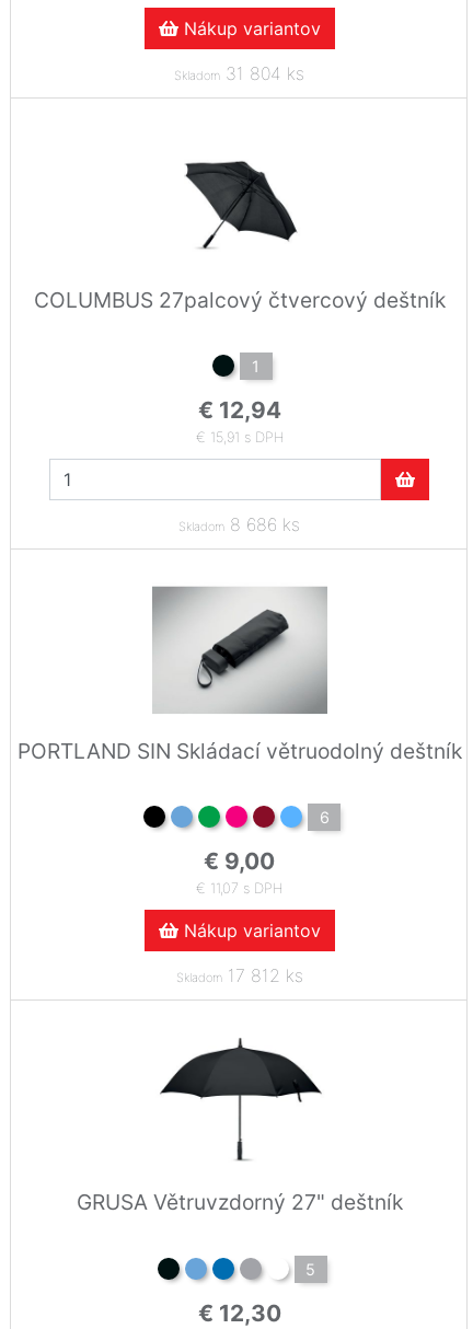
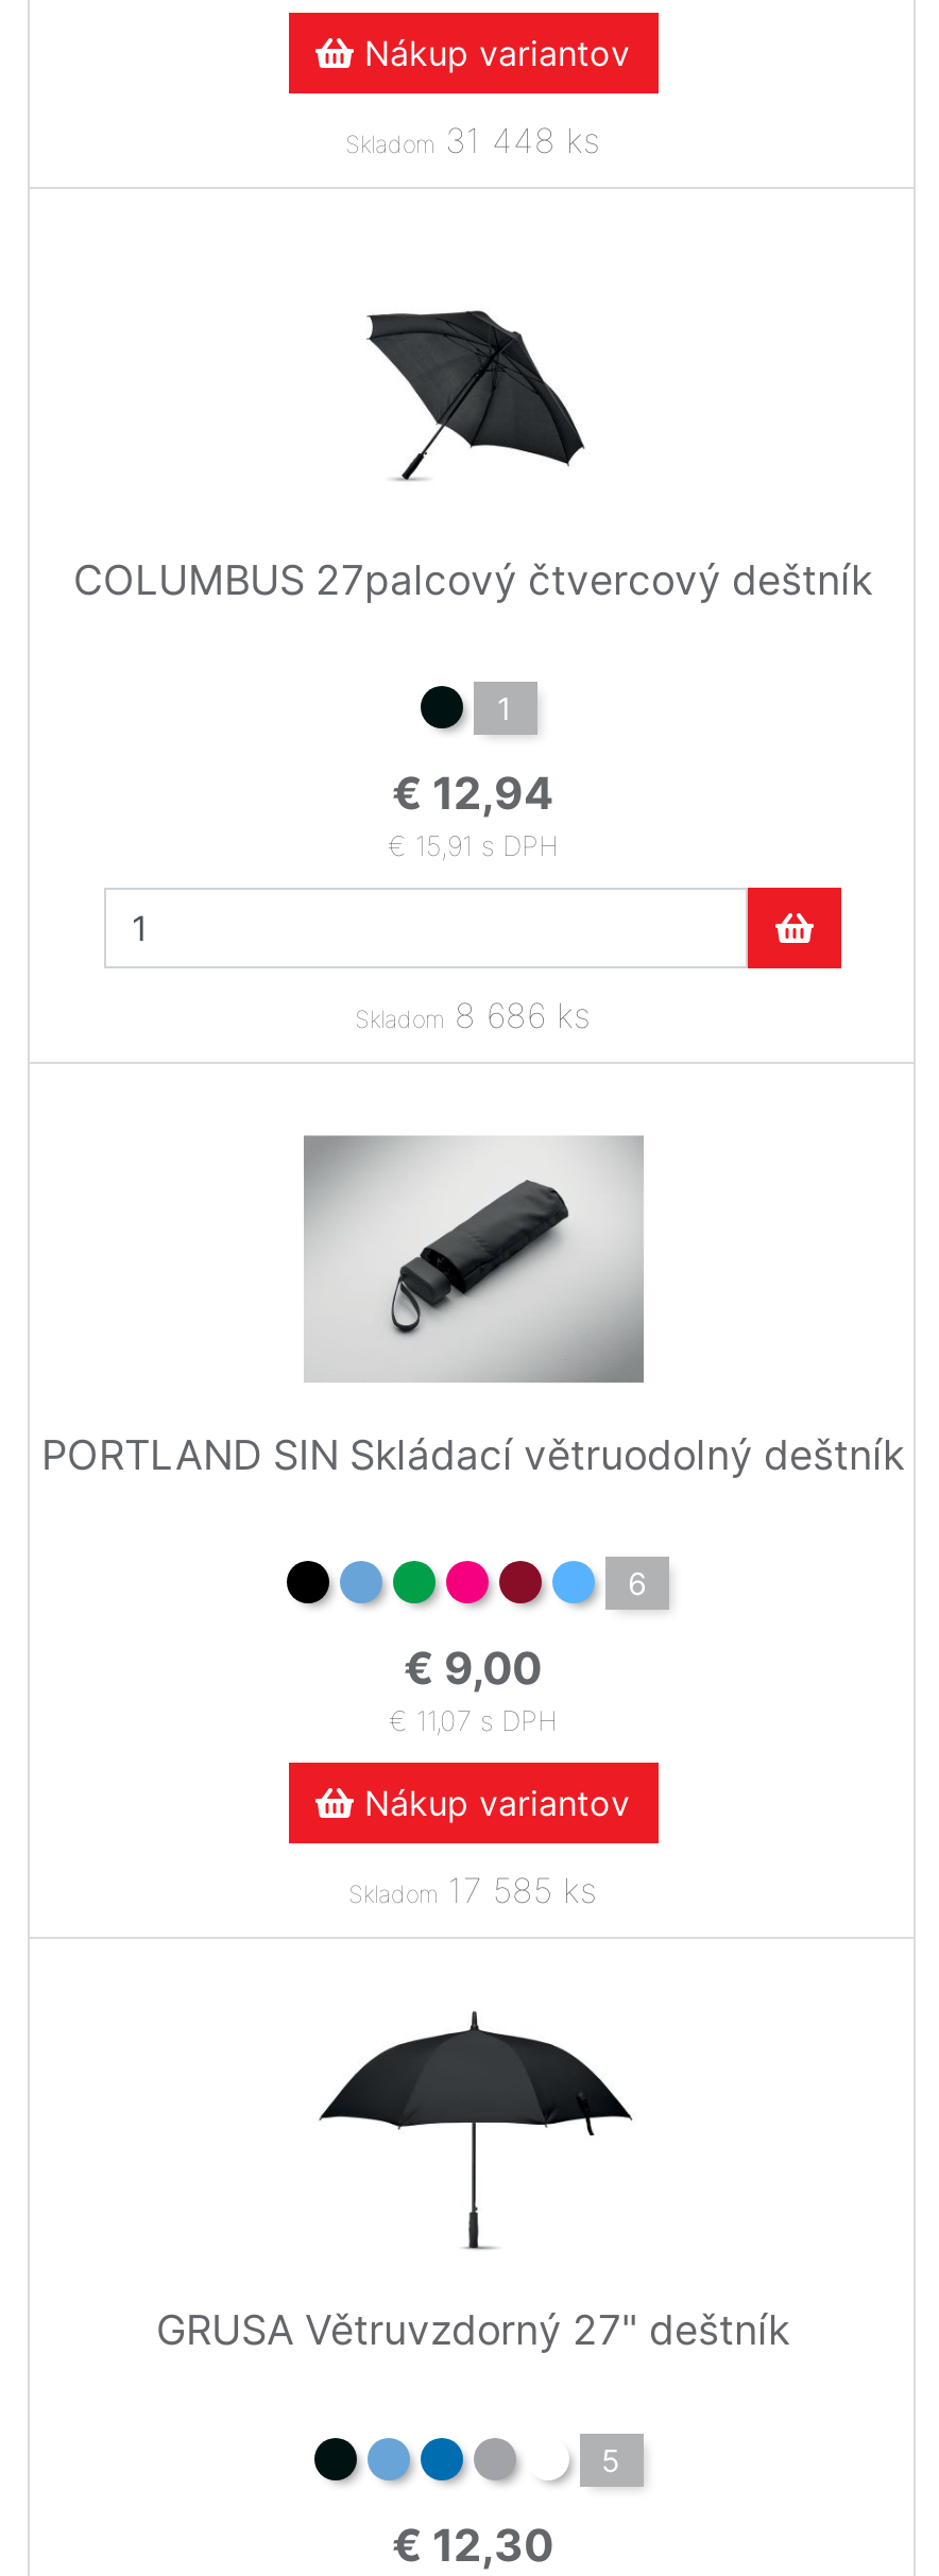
- Skladom 31 804 ks
+ Skladom 31 448 ks

- Skladom 17 812 ks
+ Skladom 17 585 ks
